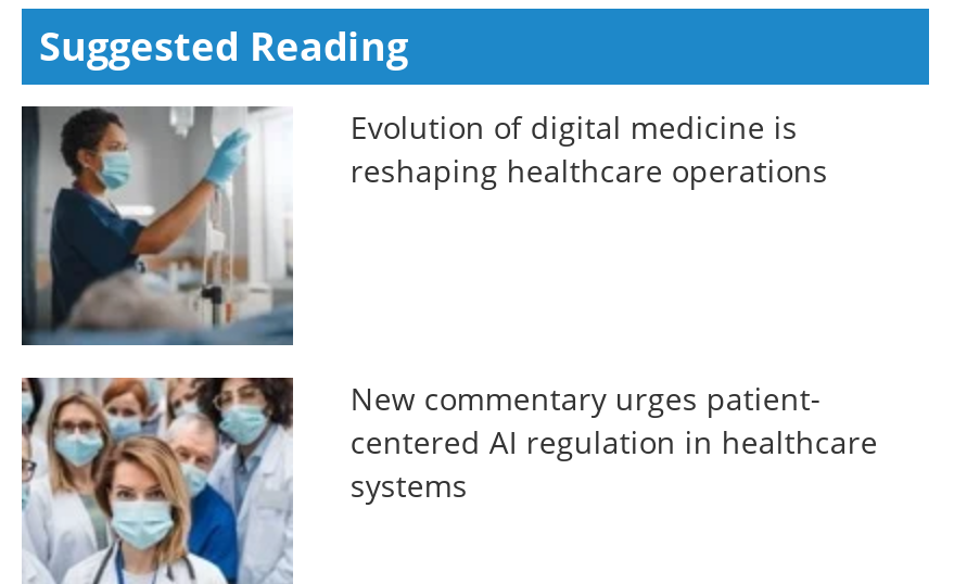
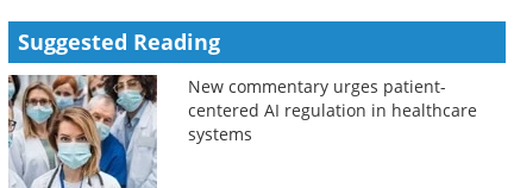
- [image]
- Evolution of digital medicine is
- reshaping healthcare operations
